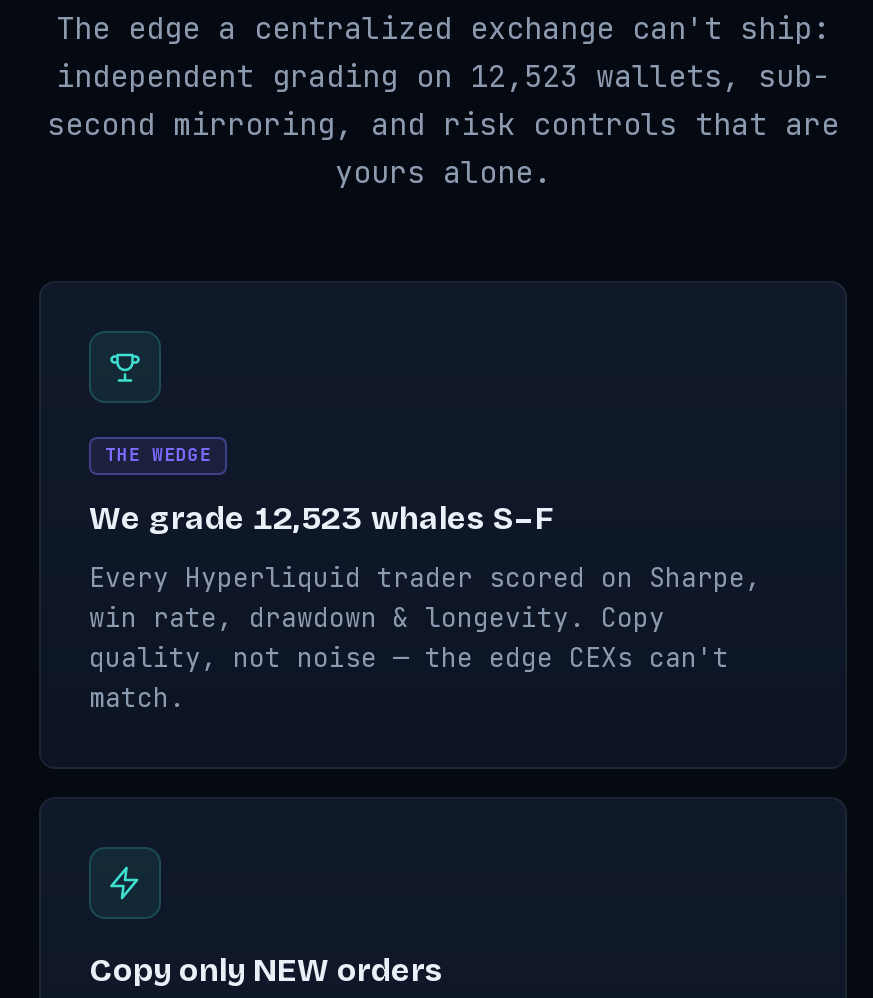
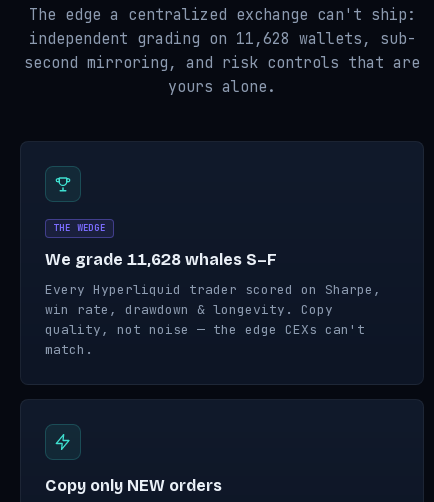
- independent grading on 12,523 wallets, sub-
+ independent grading on 11,628 wallets, sub-

- We grade 12,523 whales S–F
+ We grade 11,628 whales S–F
